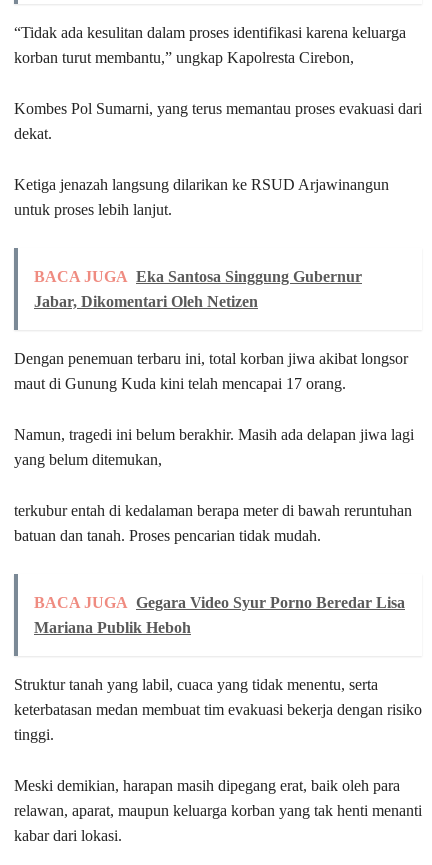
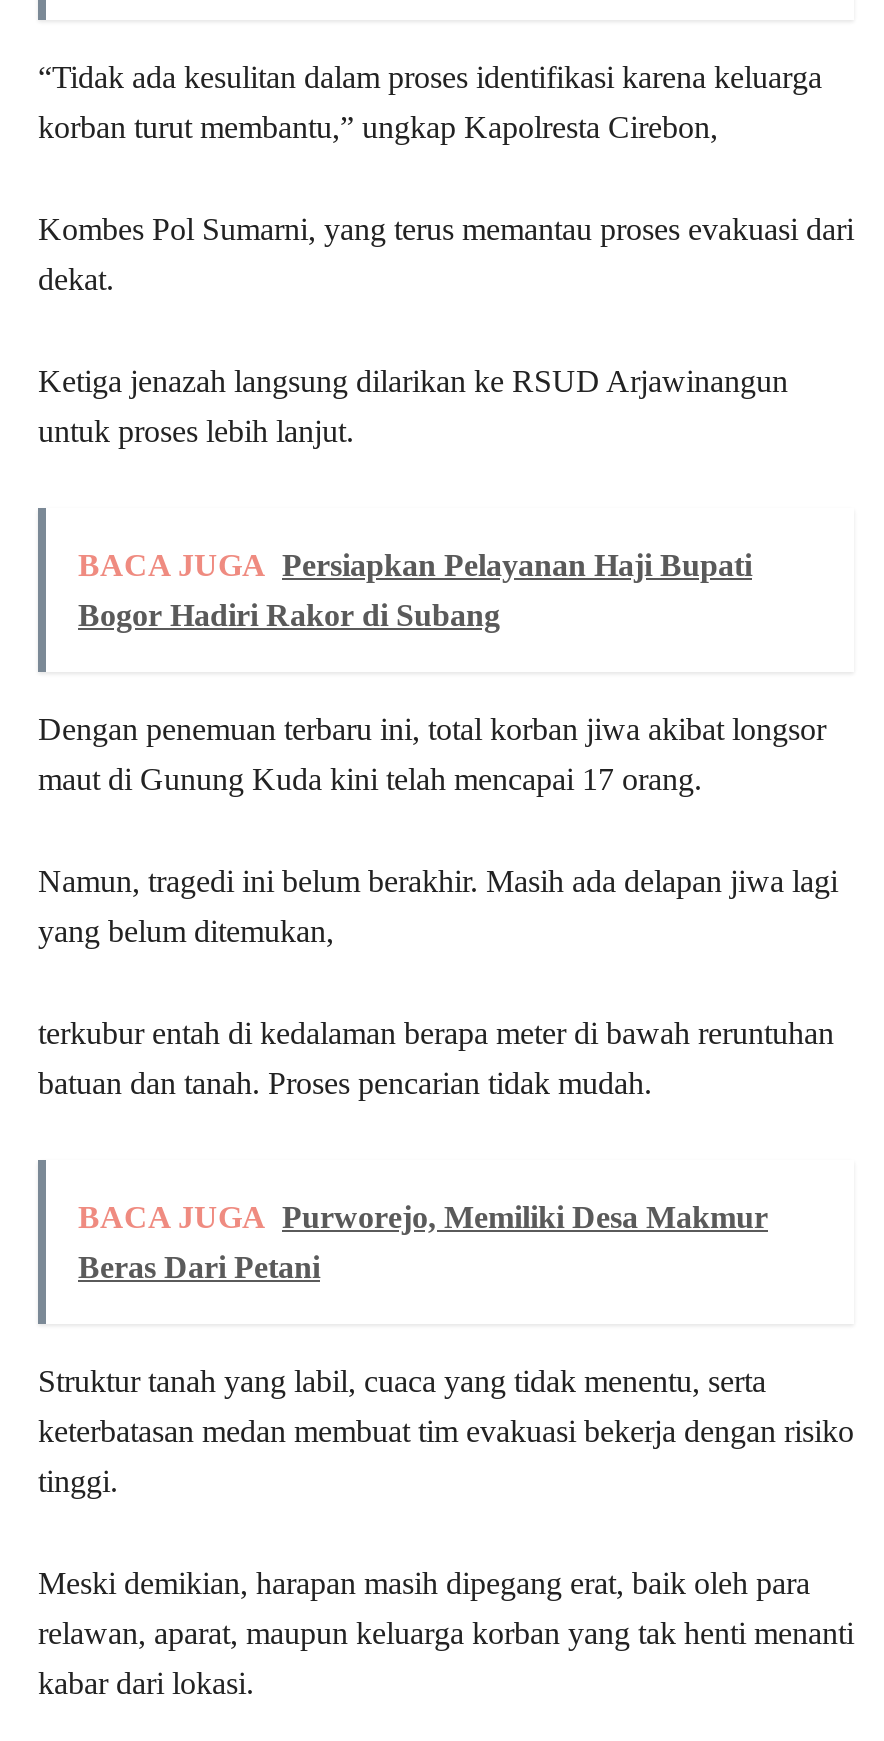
- BACA JUGA Eka Santosa Singgung Gubernur
+ BACA JUGA Persiapkan Pelayanan Haji Bupati

- Jabar, Dikomentari Oleh Netizen
+ Bogor Hadiri Rakor di Subang

- BACA JUGA Gegara Video Syur Porno Beredar Lisa
+ BACA JUGA Purworejo, Memiliki Desa Makmur

- Mariana Publik Heboh
+ Beras Dari Petani
